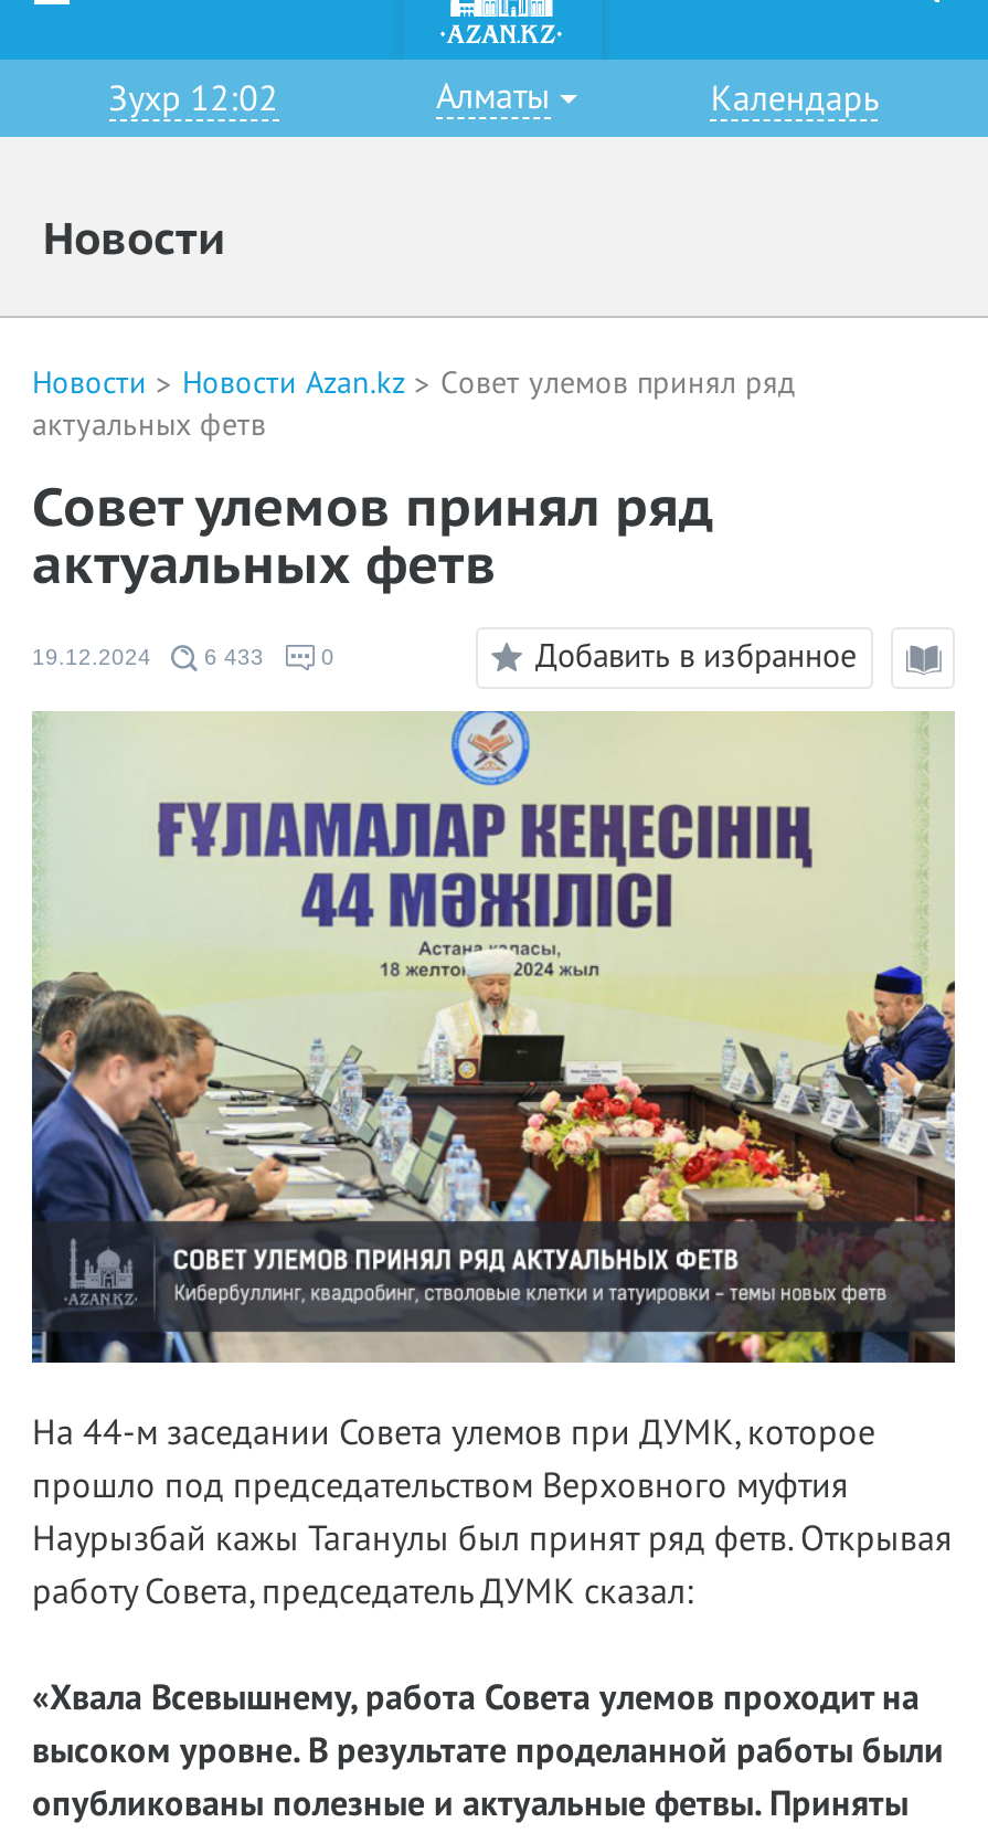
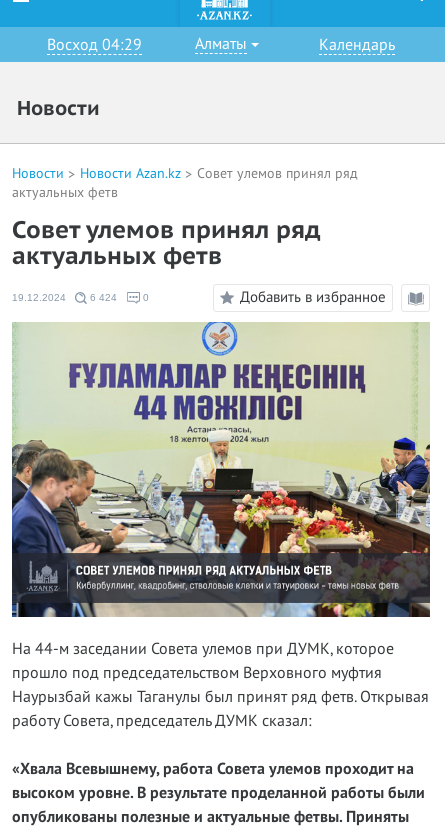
- Зухр 12:02
+ Восход 04:29

- 19.12.2024 6 433
+ 19.12.2024 6 424
